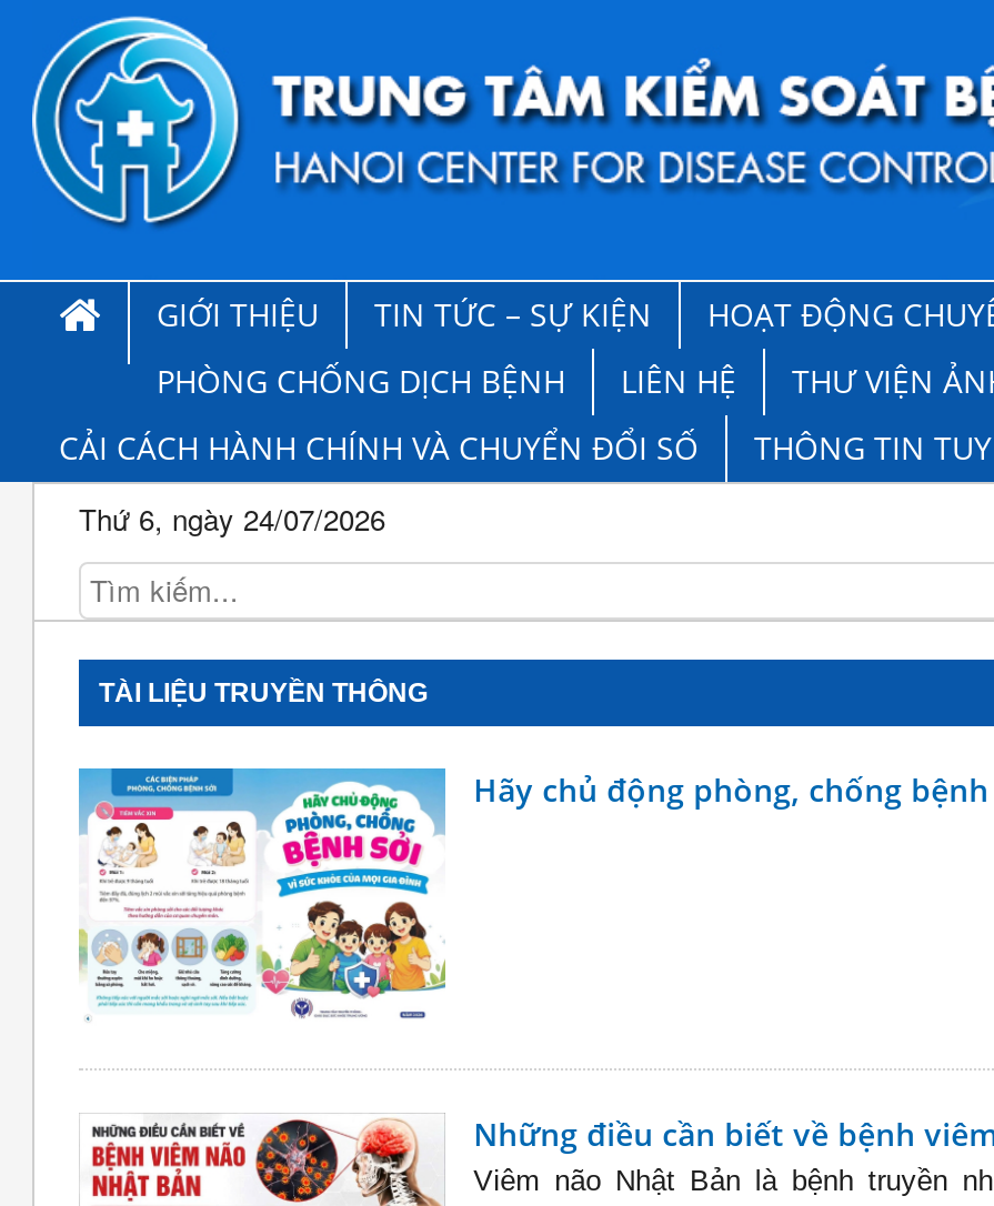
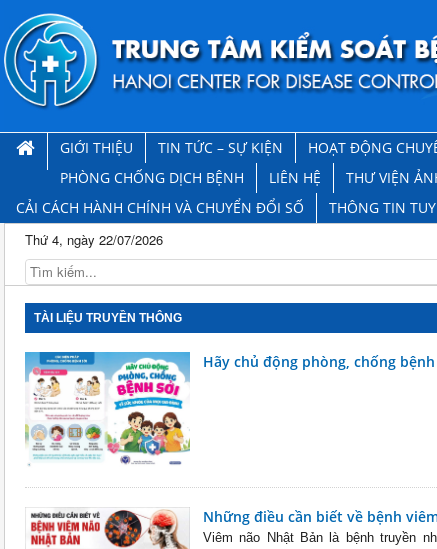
- Thứ 6, ngày 24/07/2026
+ Thứ 4, ngày 22/07/2026
